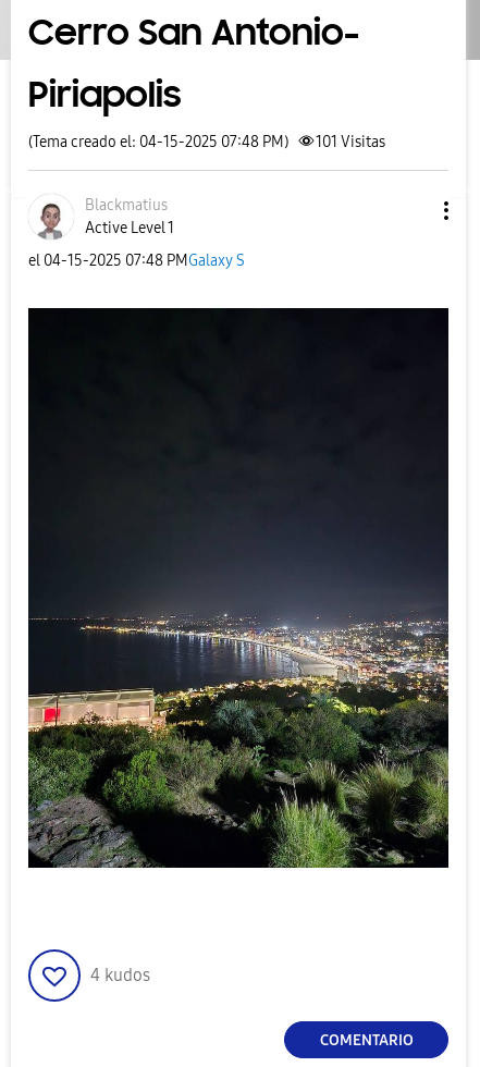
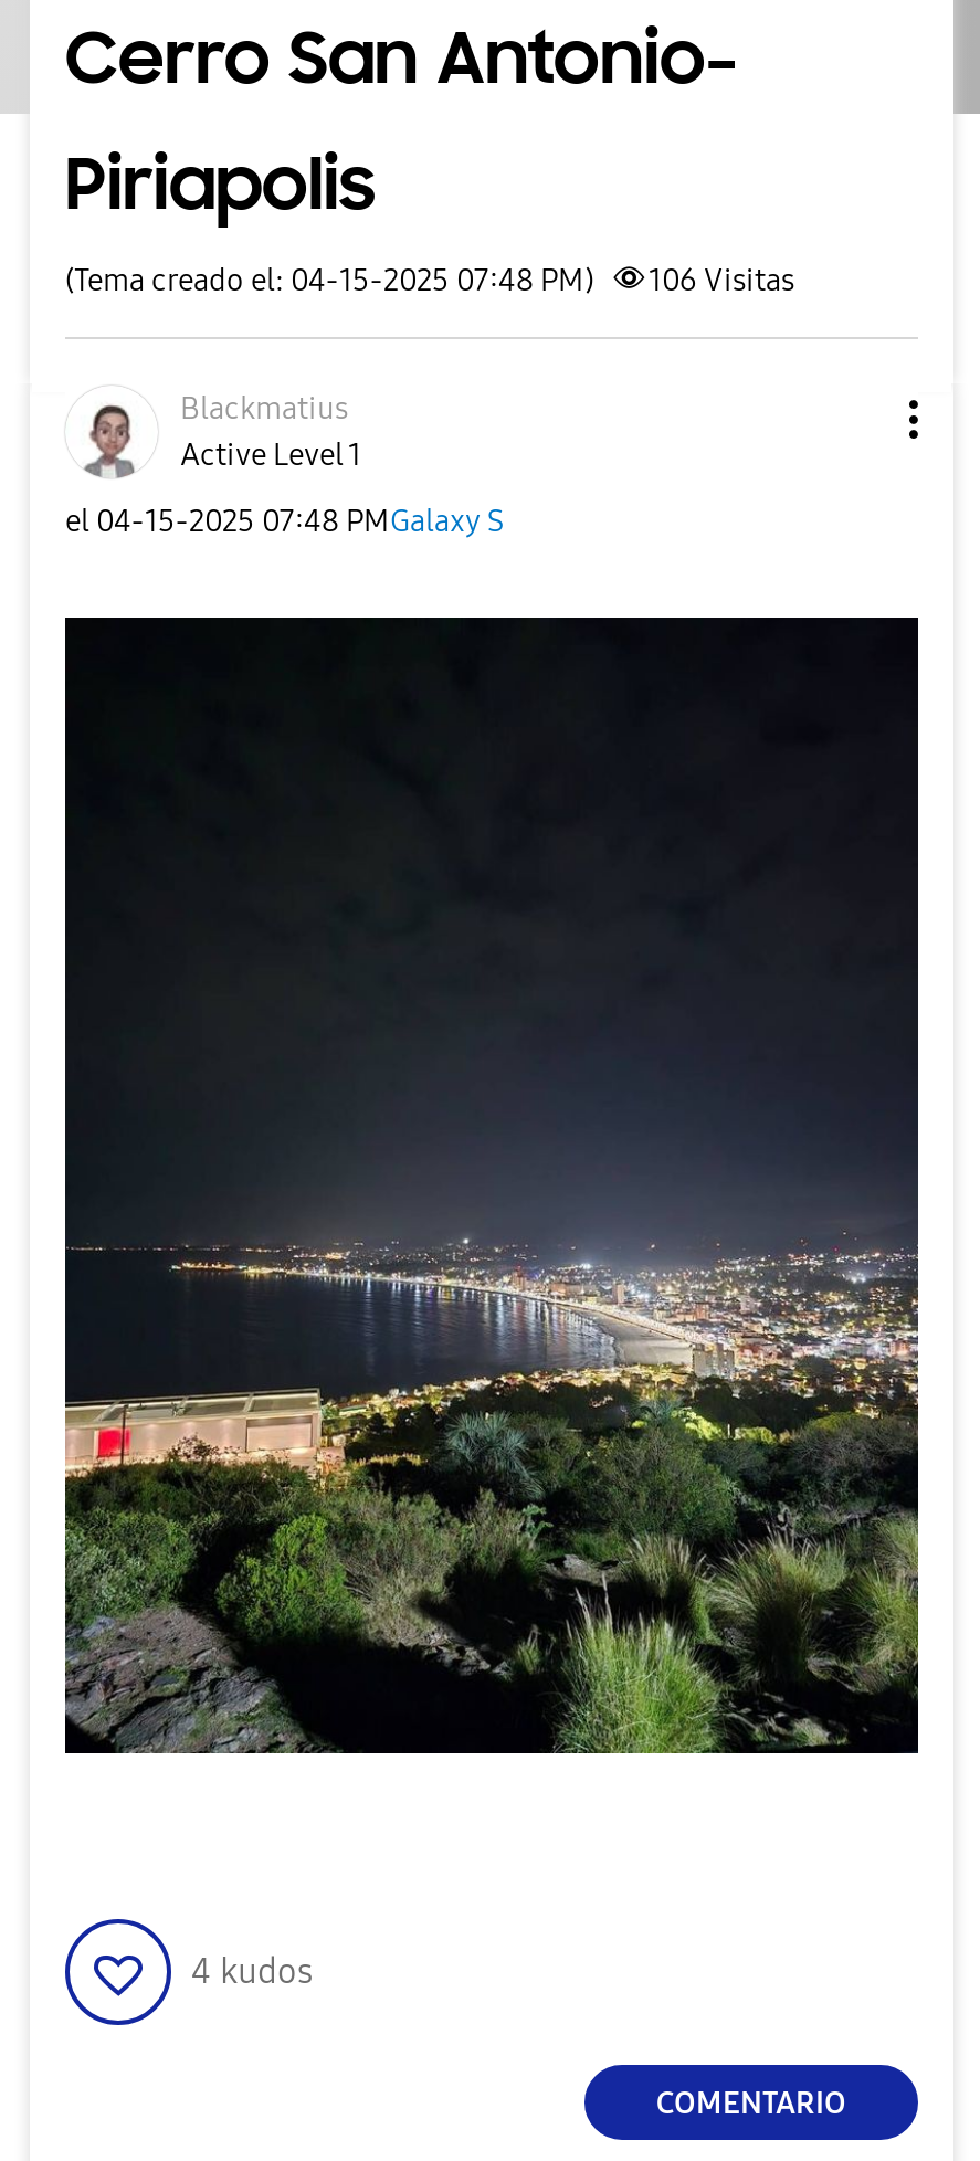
- (Tema creado el: 04-15-2025 07:48 PM) 101 Visitas
+ (Tema creado el: 04-15-2025 07:48 PM) 106 Visitas
